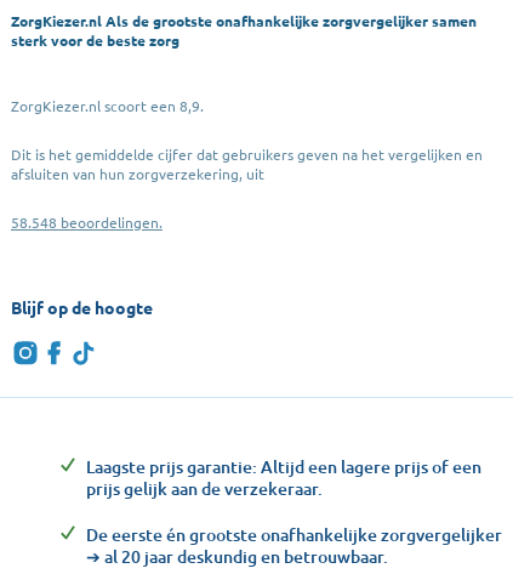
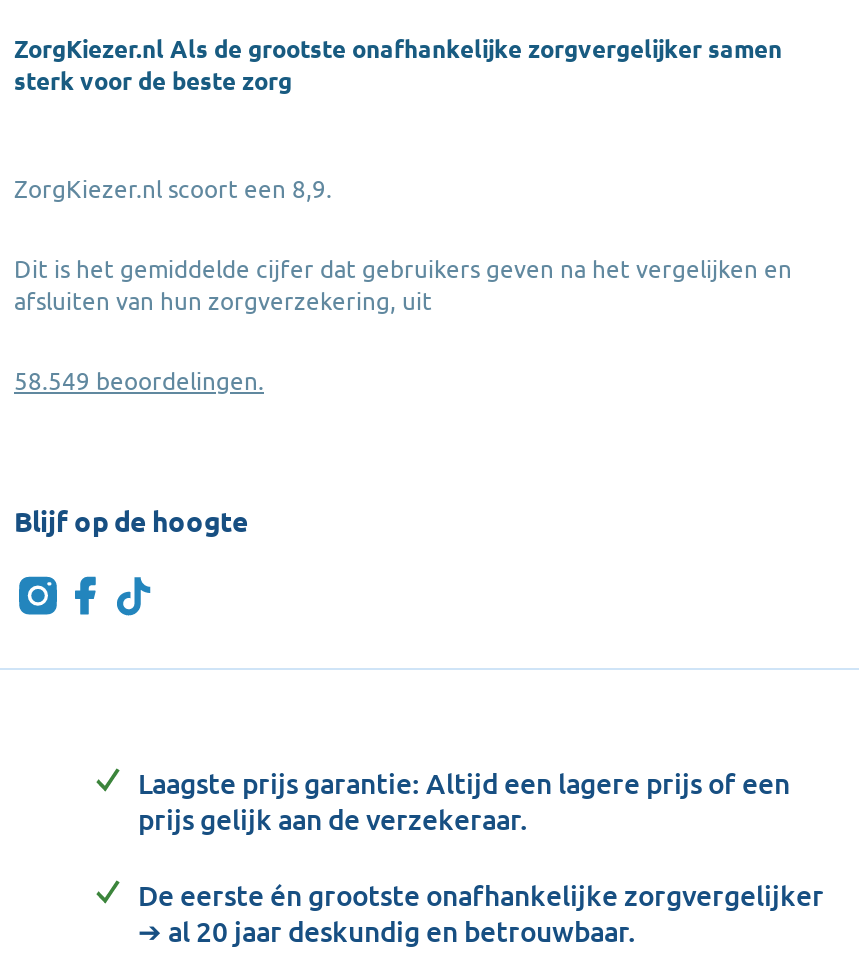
- 58.548 beoordelingen.
+ 58.549 beoordelingen.
